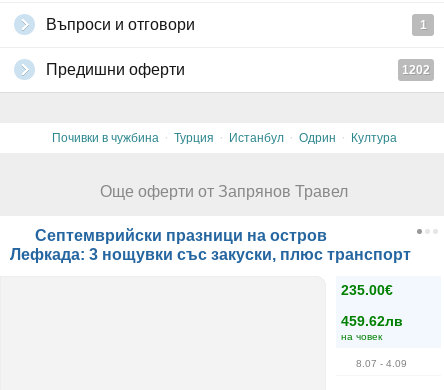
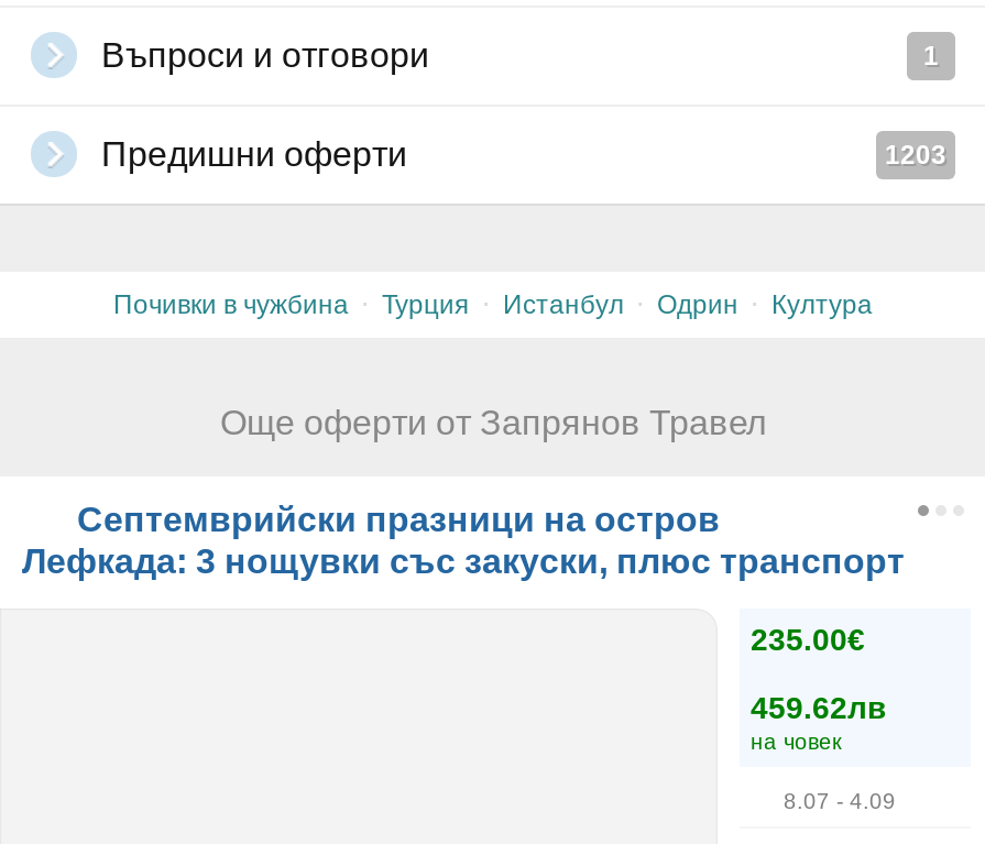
- 1202
+ 1203
